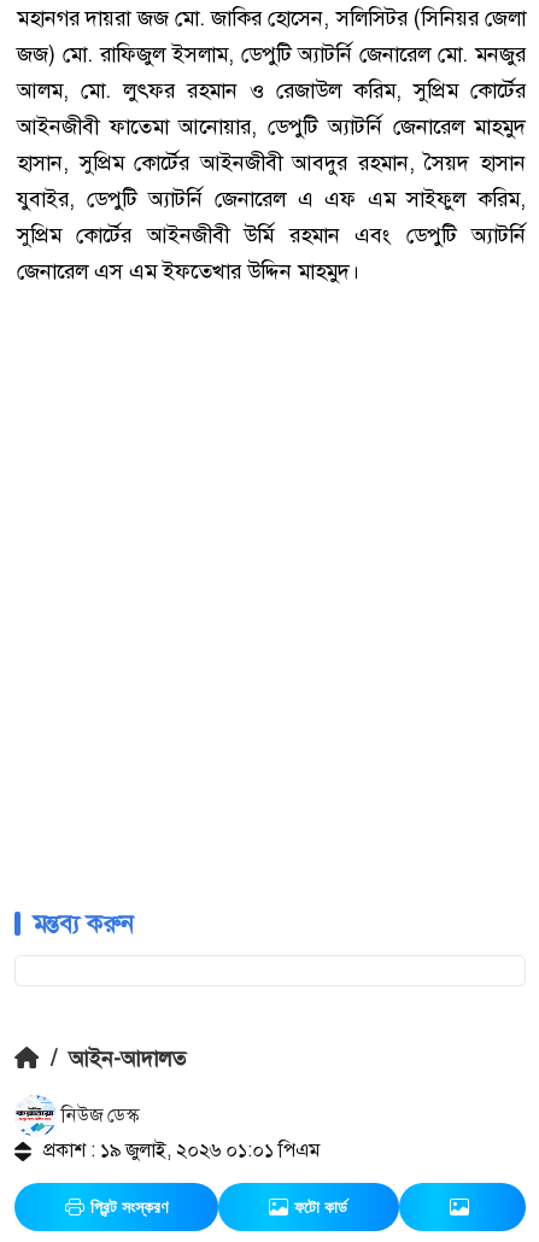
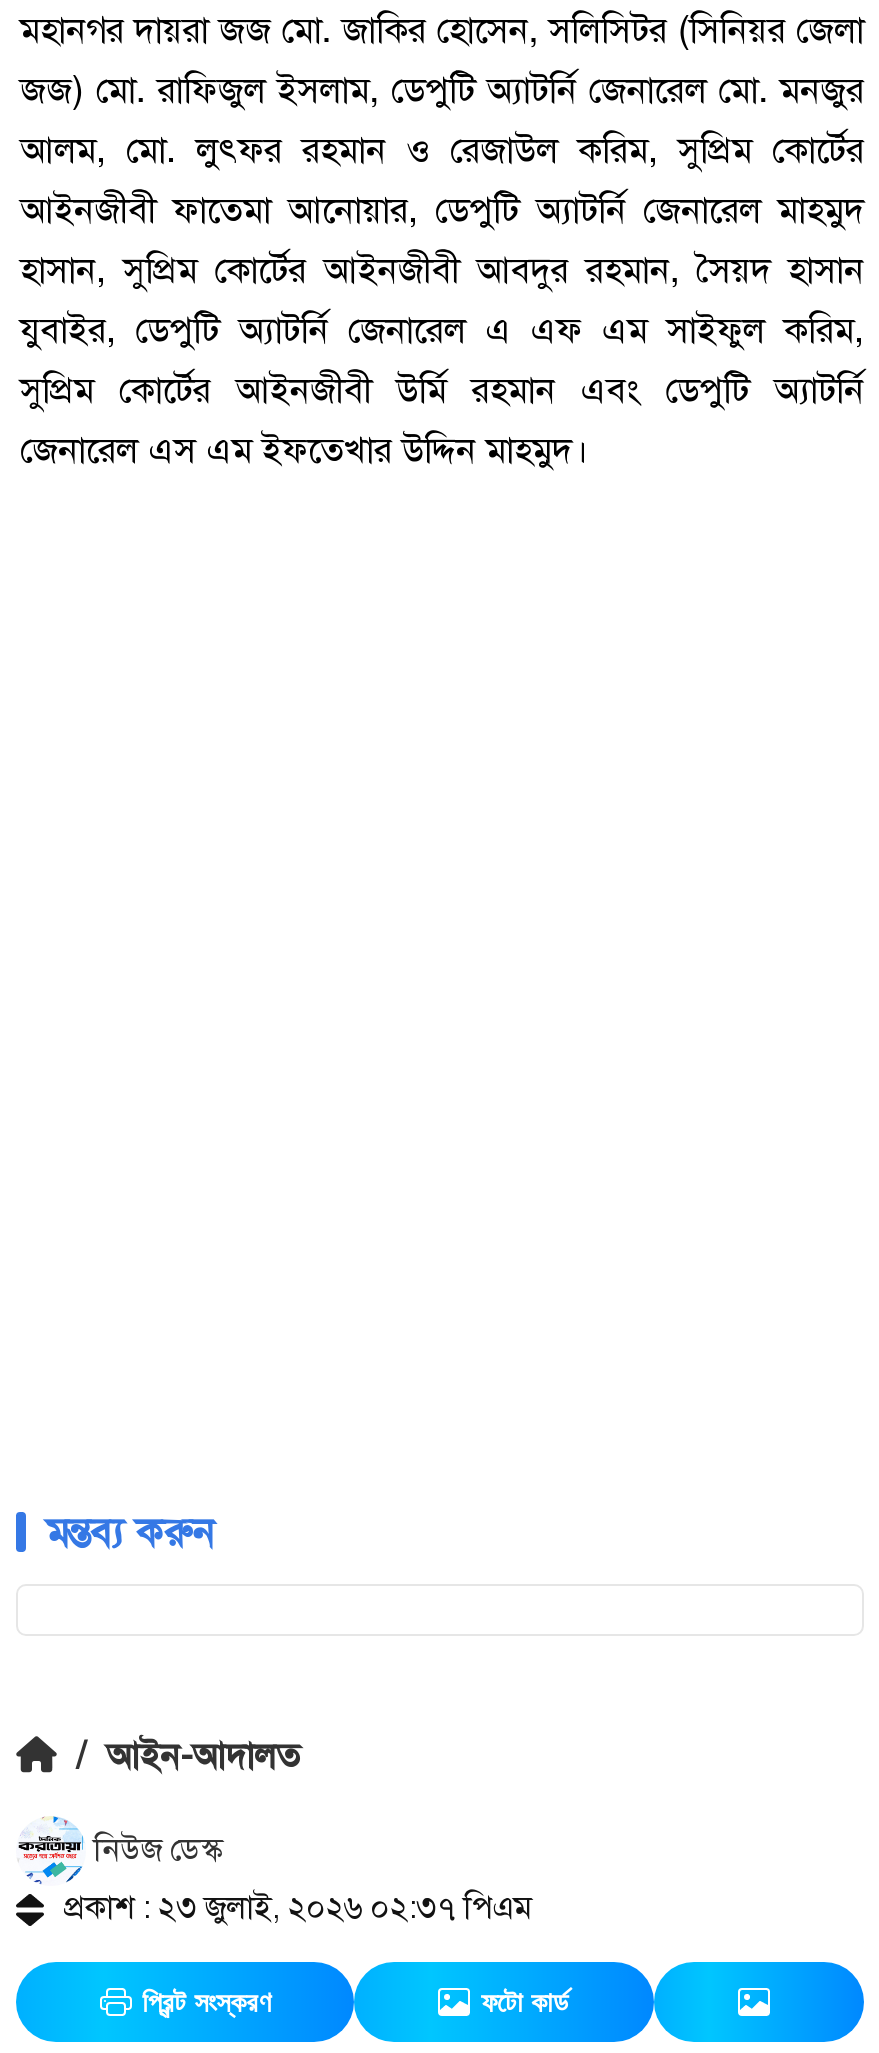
- প্রকাশ : ১৯ জুলাই, ২০২৬ ০১:০১ পিএম
+ প্রকাশ : ২৩ জুলাই, ২০২৬ ০২:৩৭ পিএম
